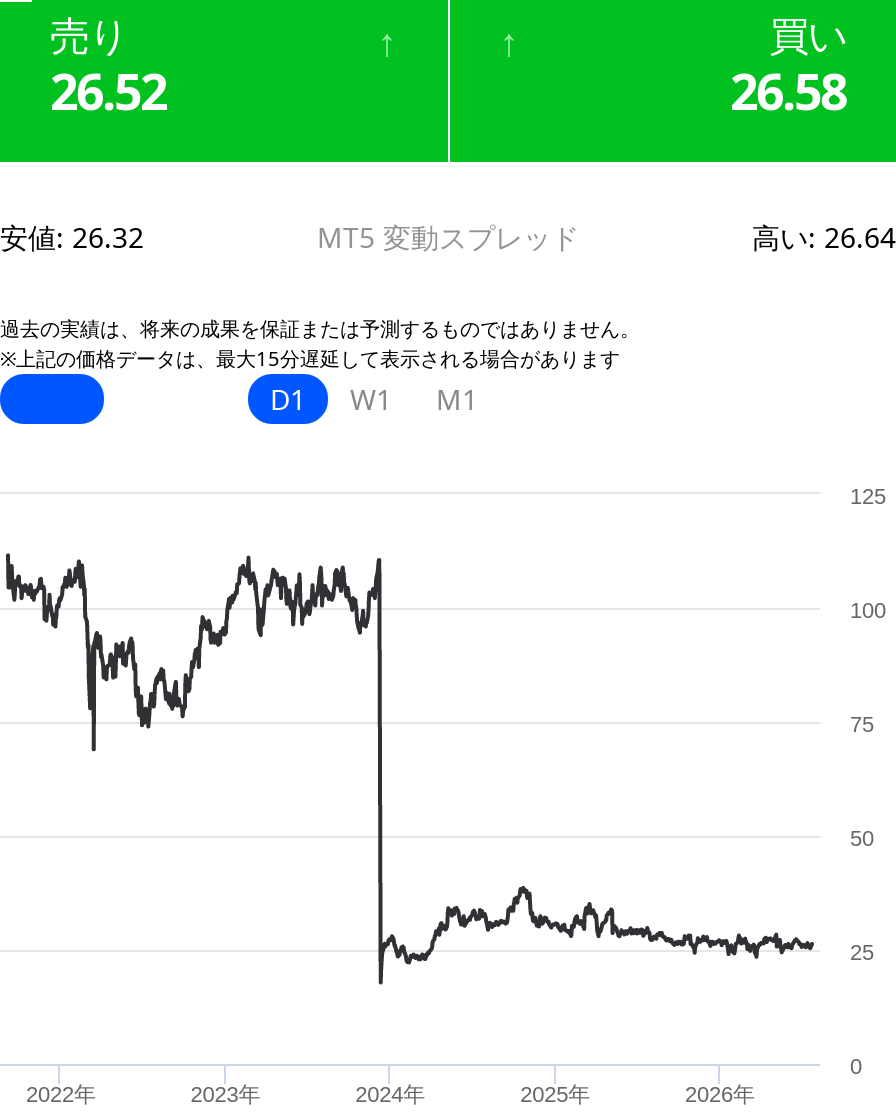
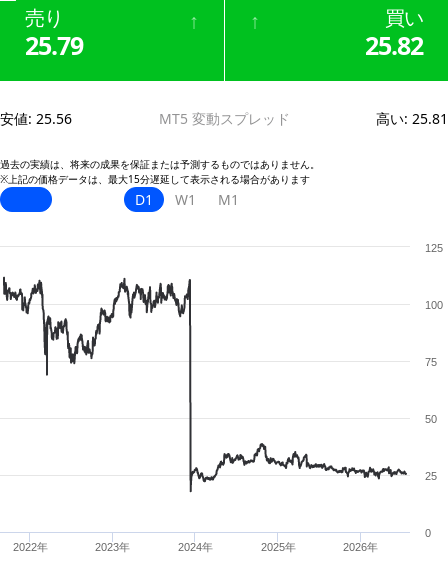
- 26.52
+ 25.79

- 26.58
+ 25.82

- 安値: 26.32
+ 安値: 25.56

- 高い: 26.64
+ 高い: 25.81
